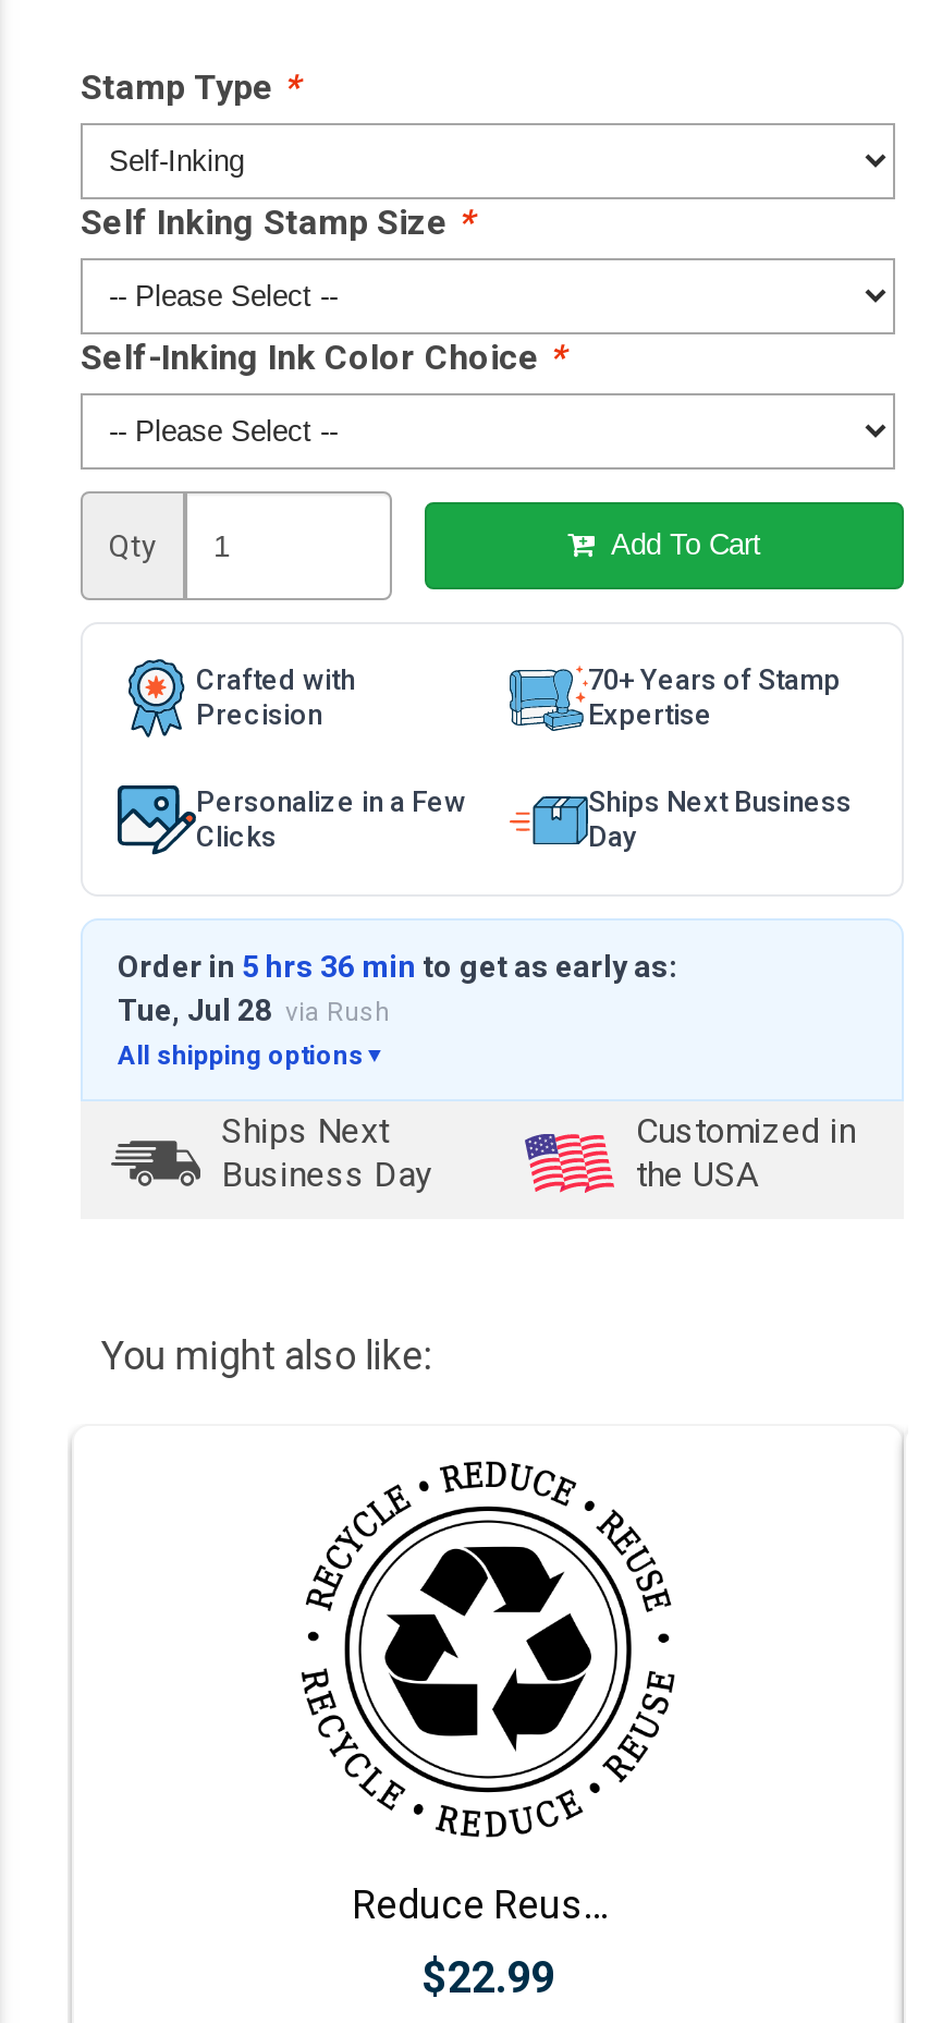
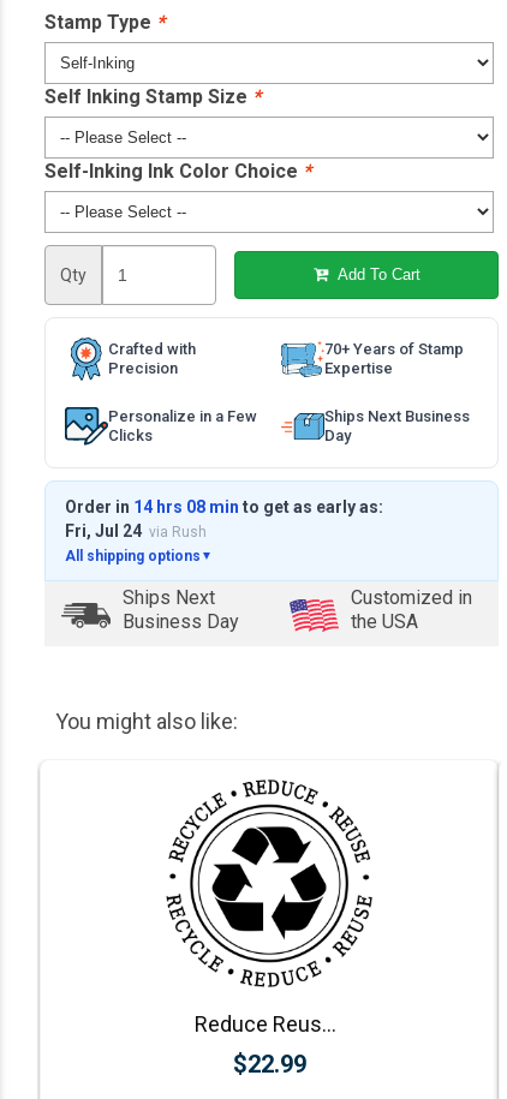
- Order in 5 hrs 36 min to get as early as:
+ Order in 14 hrs 08 min to get as early as:

- Tue, Jul 28 via Rush
+ Fri, Jul 24 via Rush
